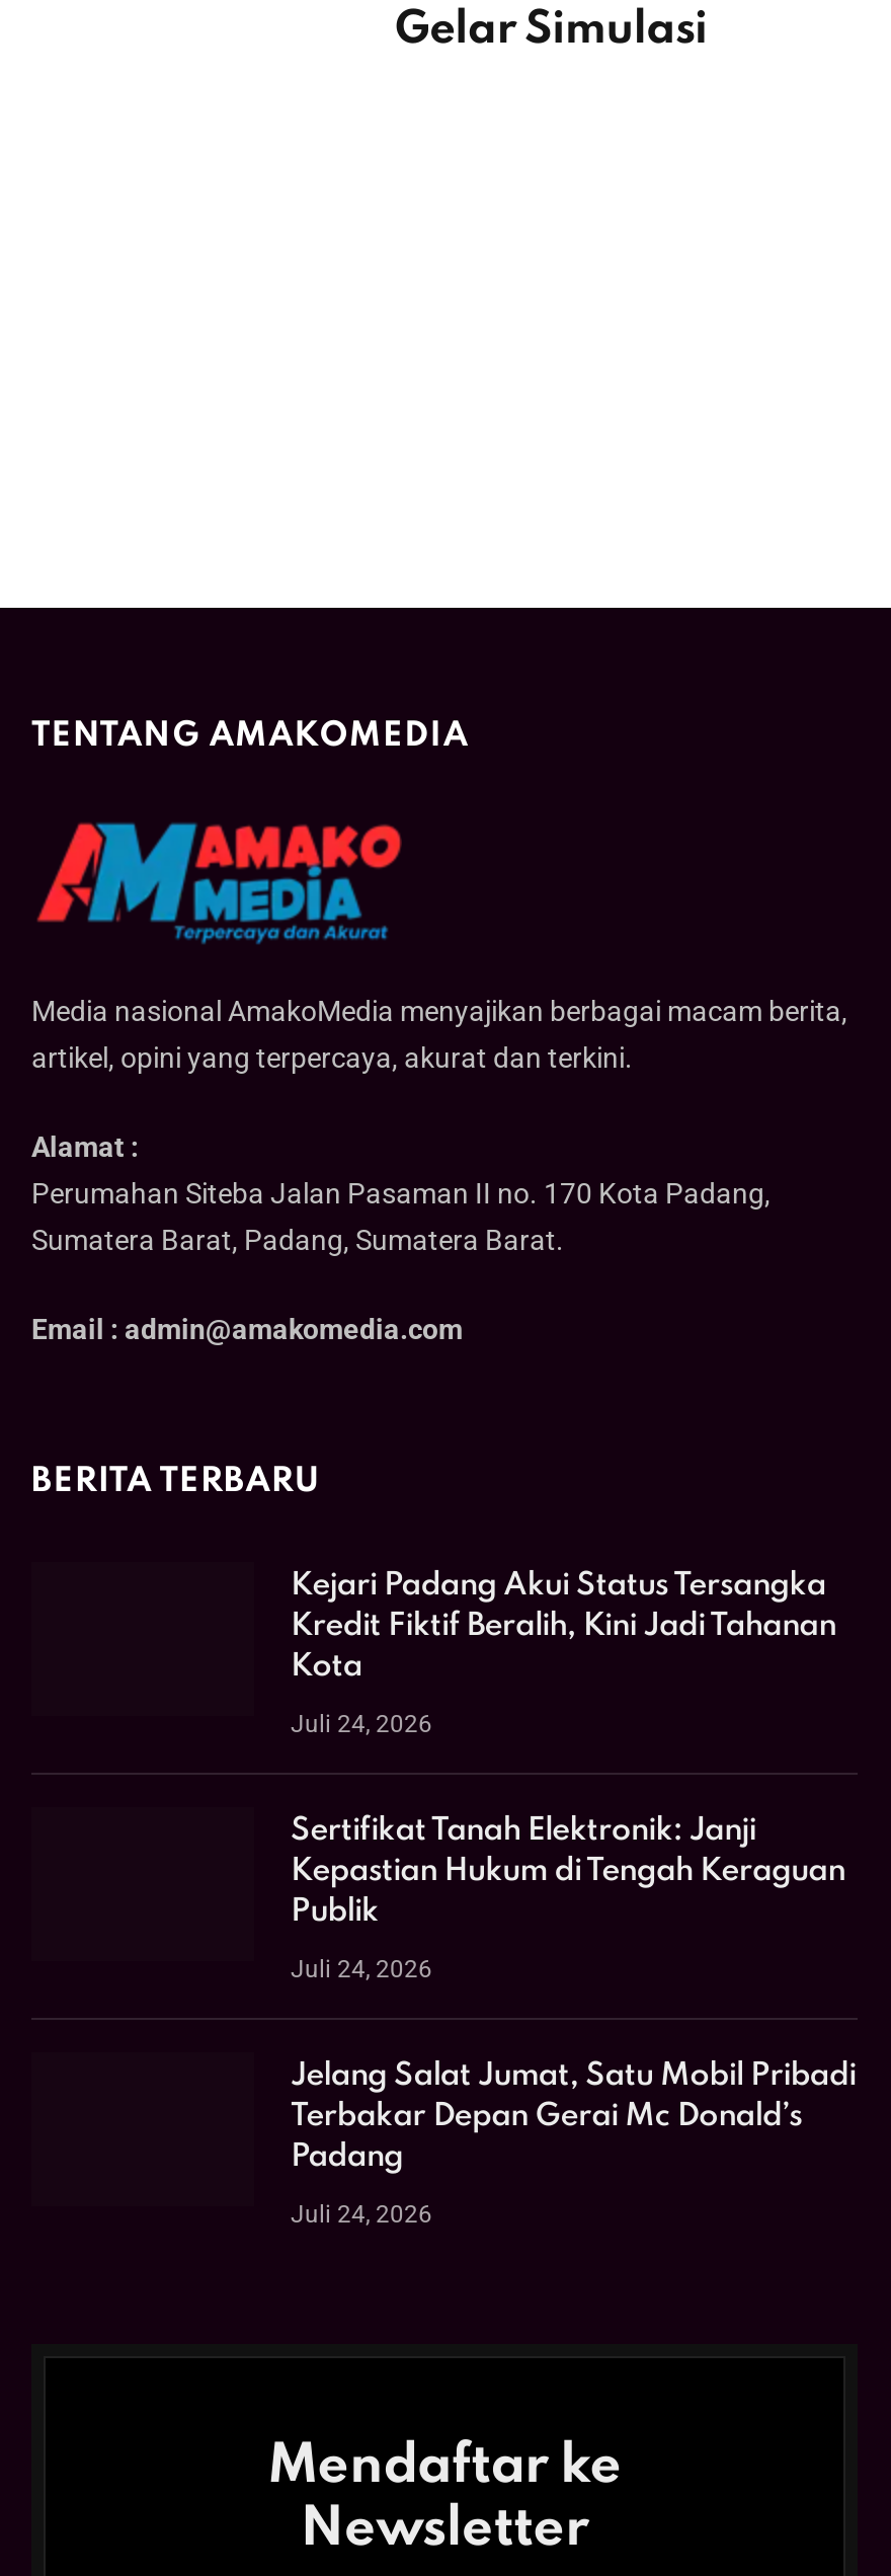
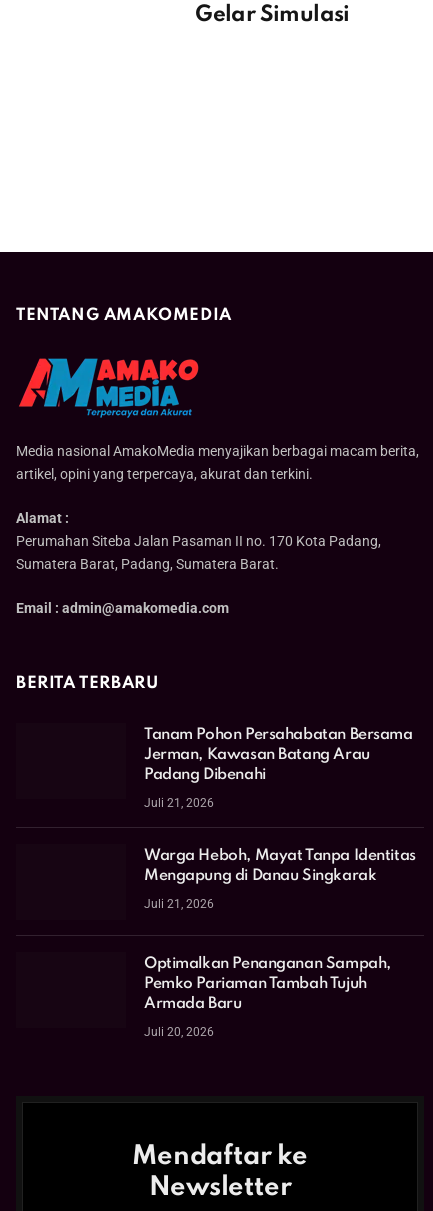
- Kejari Padang Akui Status Tersangka
- Kredit Fiktif Beralih, Kini Jadi Tahanan
- Kota
+ Tanam Pohon Persahabatan Bersama
+ Jerman, Kawasan Batang Arau
+ Padang Dibenahi

- Juli 24, 2026
+ Juli 21, 2026

- Sertifikat Tanah Elektronik: Janji
- Kepastian Hukum di Tengah Keraguan
- Publik
+ Warga Heboh, Mayat Tanpa Identitas
+ Mengapung di Danau Singkarak

- Juli 24, 2026
+ Juli 21, 2026

- Jelang Salat Jumat, Satu Mobil Pribadi
- Terbakar Depan Gerai Mc Donald’s
- Padang
+ Optimalkan Penanganan Sampah,
+ Pemko Pariaman Tambah Tujuh
+ Armada Baru

- Juli 24, 2026
+ Juli 20, 2026
